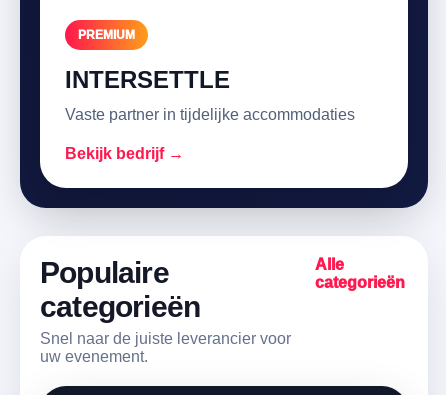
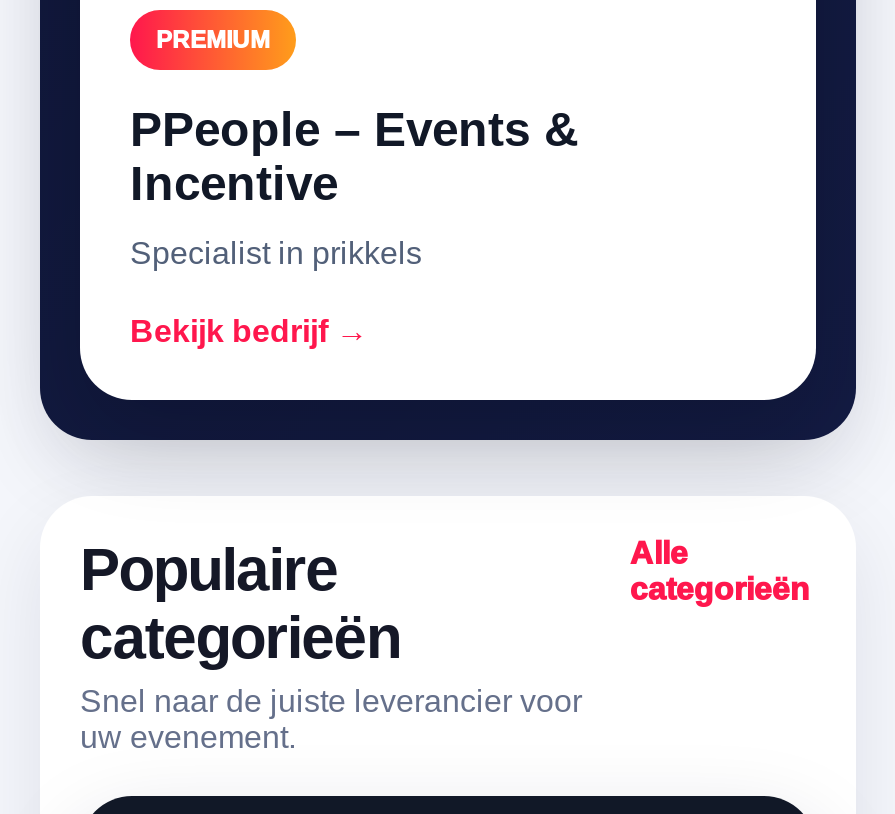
- INTERSETTLE
+ PPeople – Events &
+ Incentive

- Vaste partner in tijdelijke accommodaties
+ Specialist in prikkels
